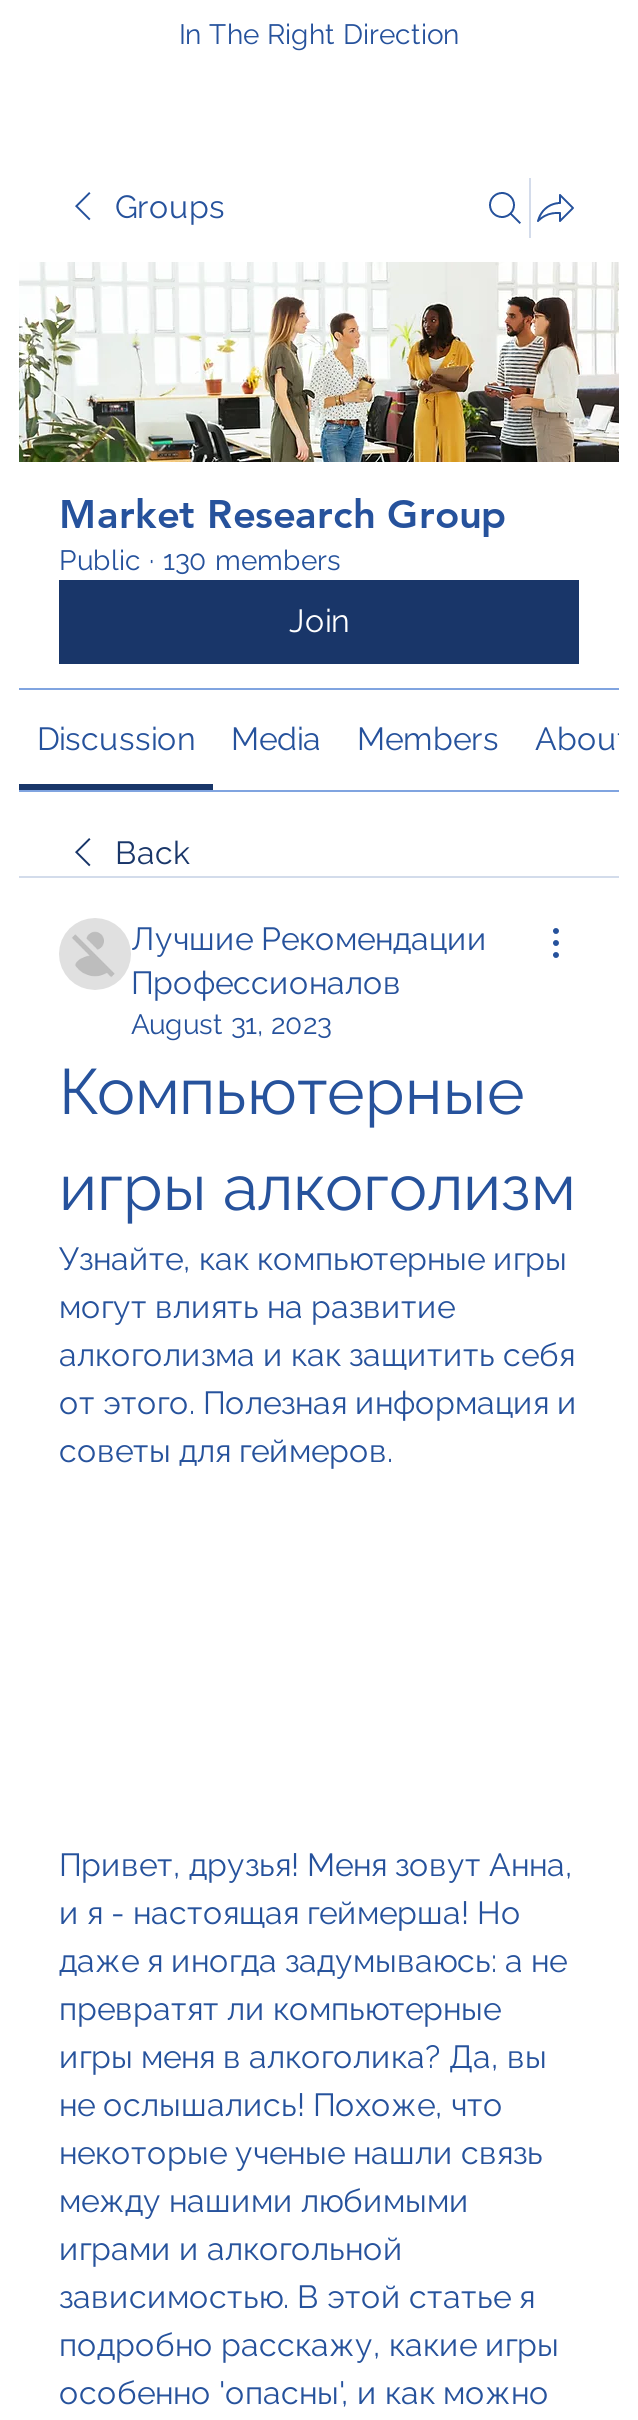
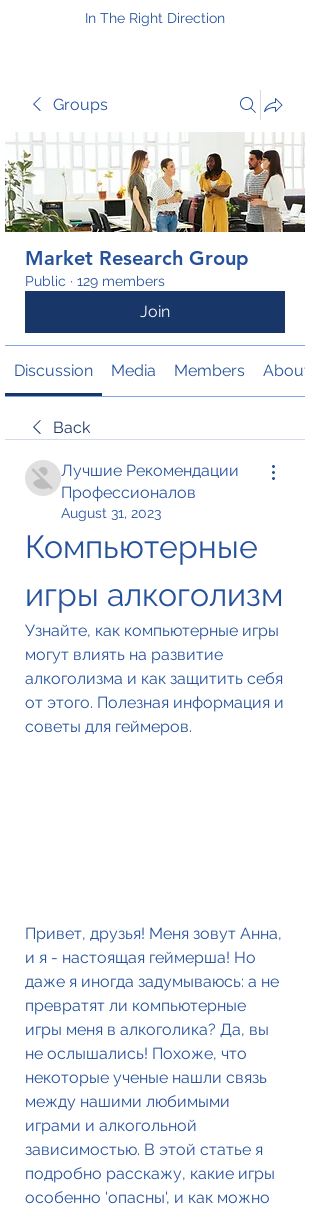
- Public · 130 members
+ Public · 129 members
